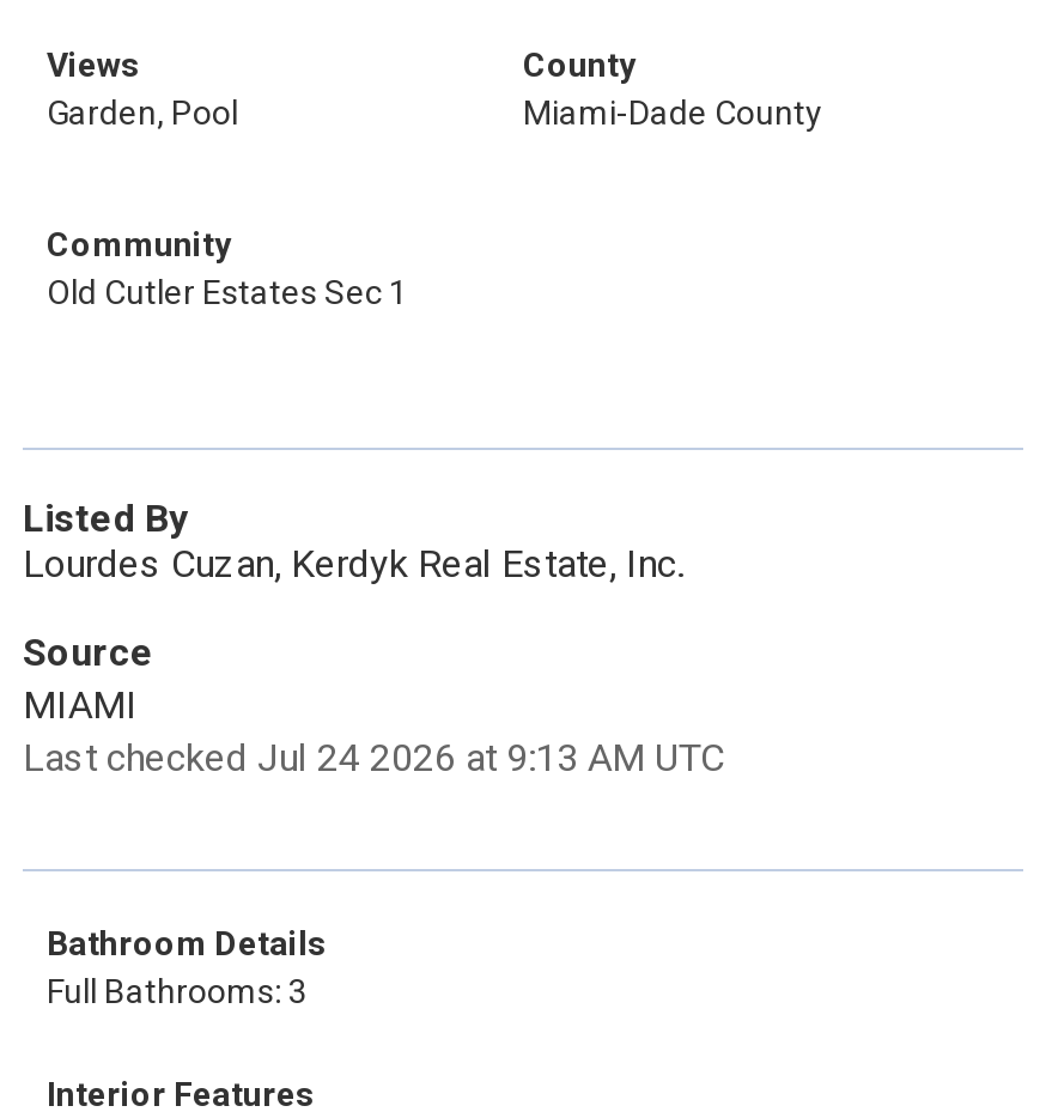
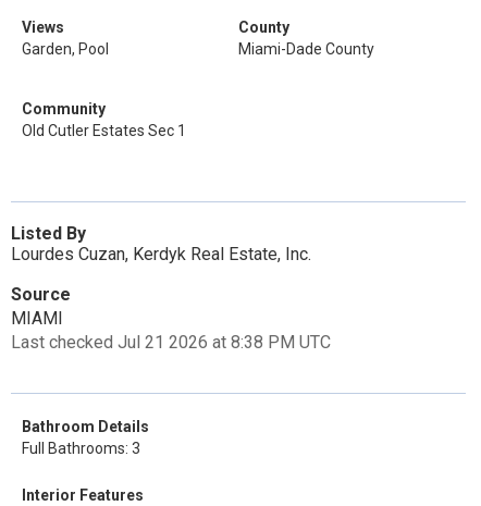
- Last checked Jul 24 2026 at 9:13 AM UTC
+ Last checked Jul 21 2026 at 8:38 PM UTC
